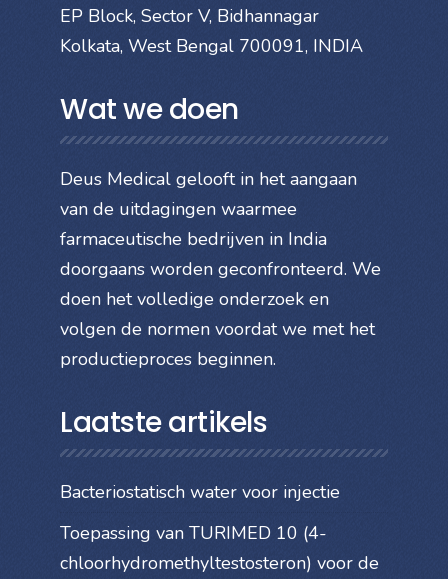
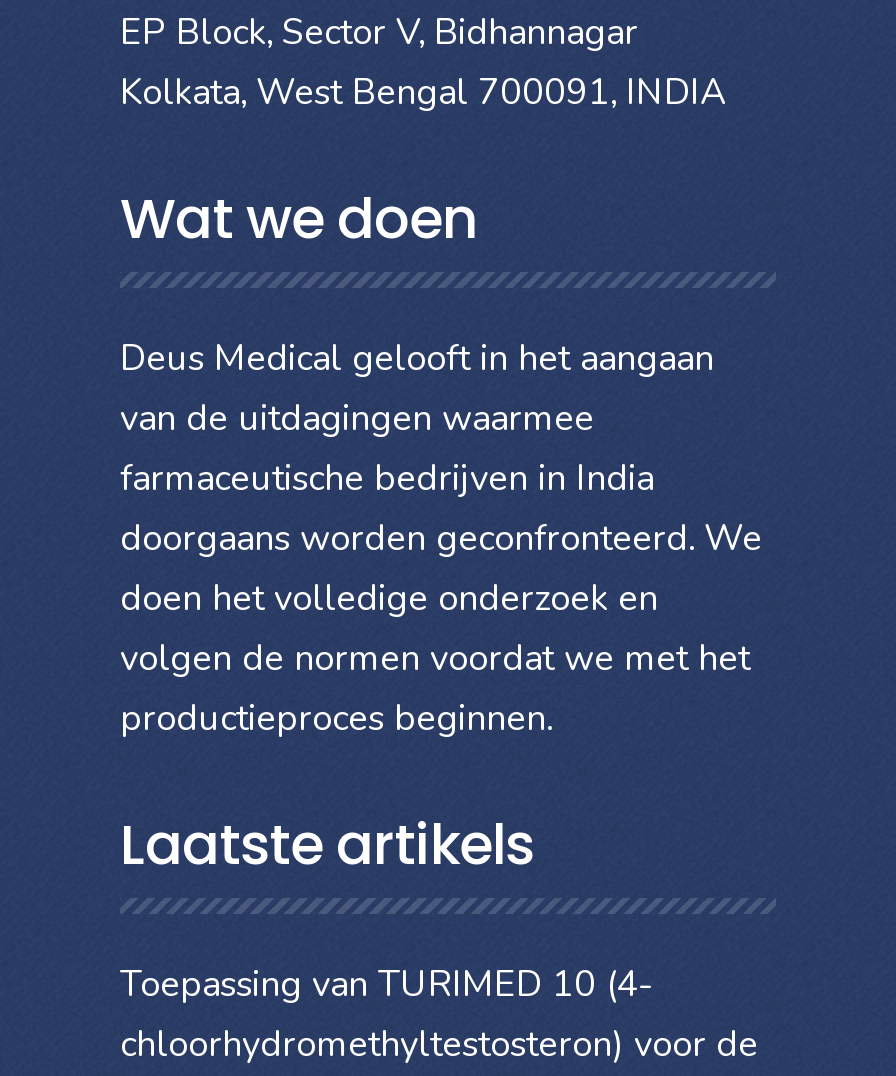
- Bacteriostatisch water voor injectie
